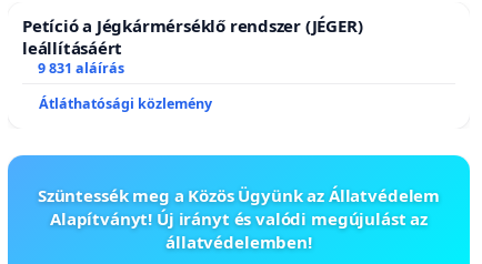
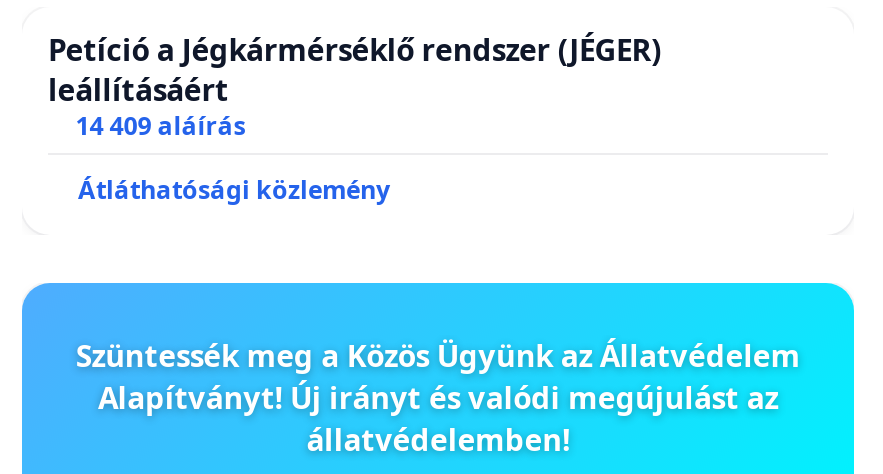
- 9 831 aláírás
+ 14 409 aláírás
